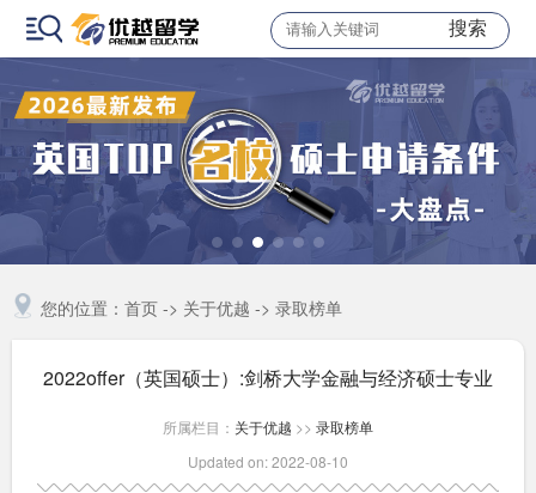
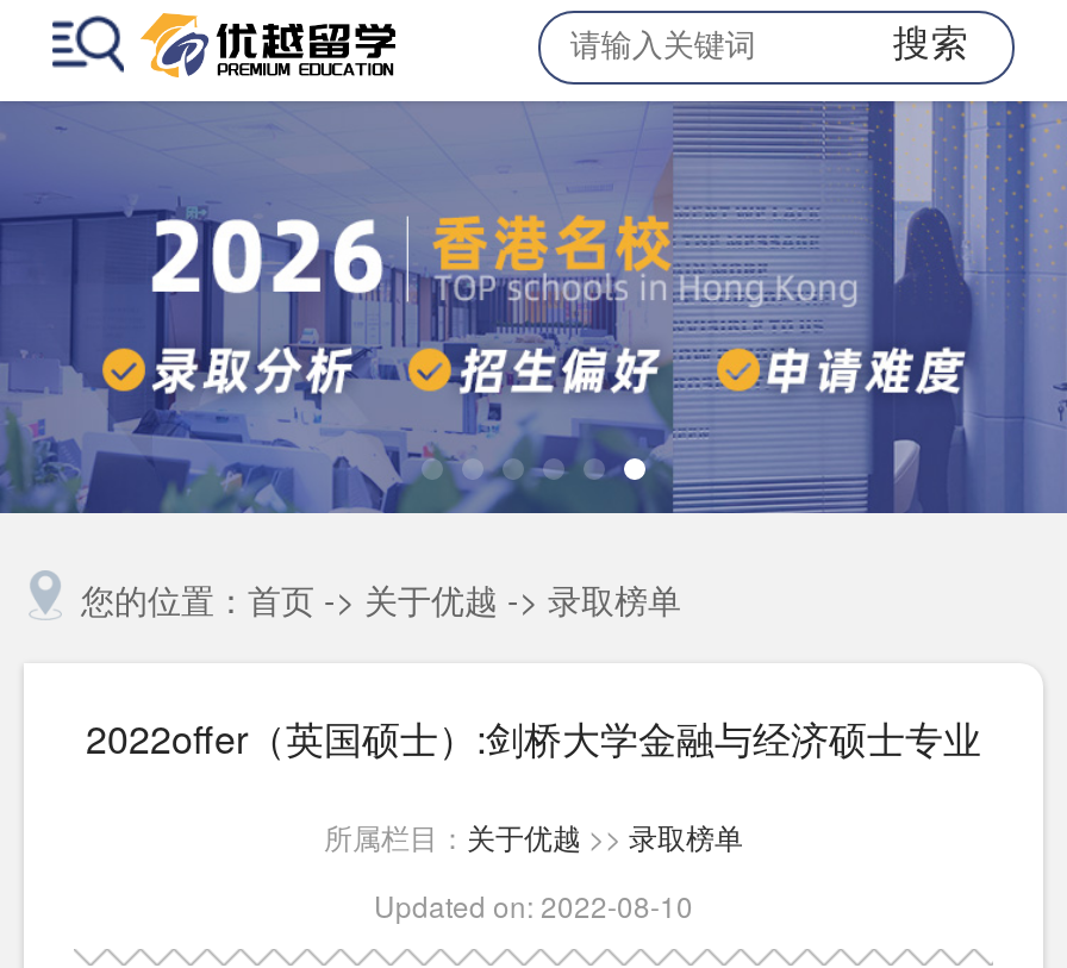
- [image]
+ [image]
